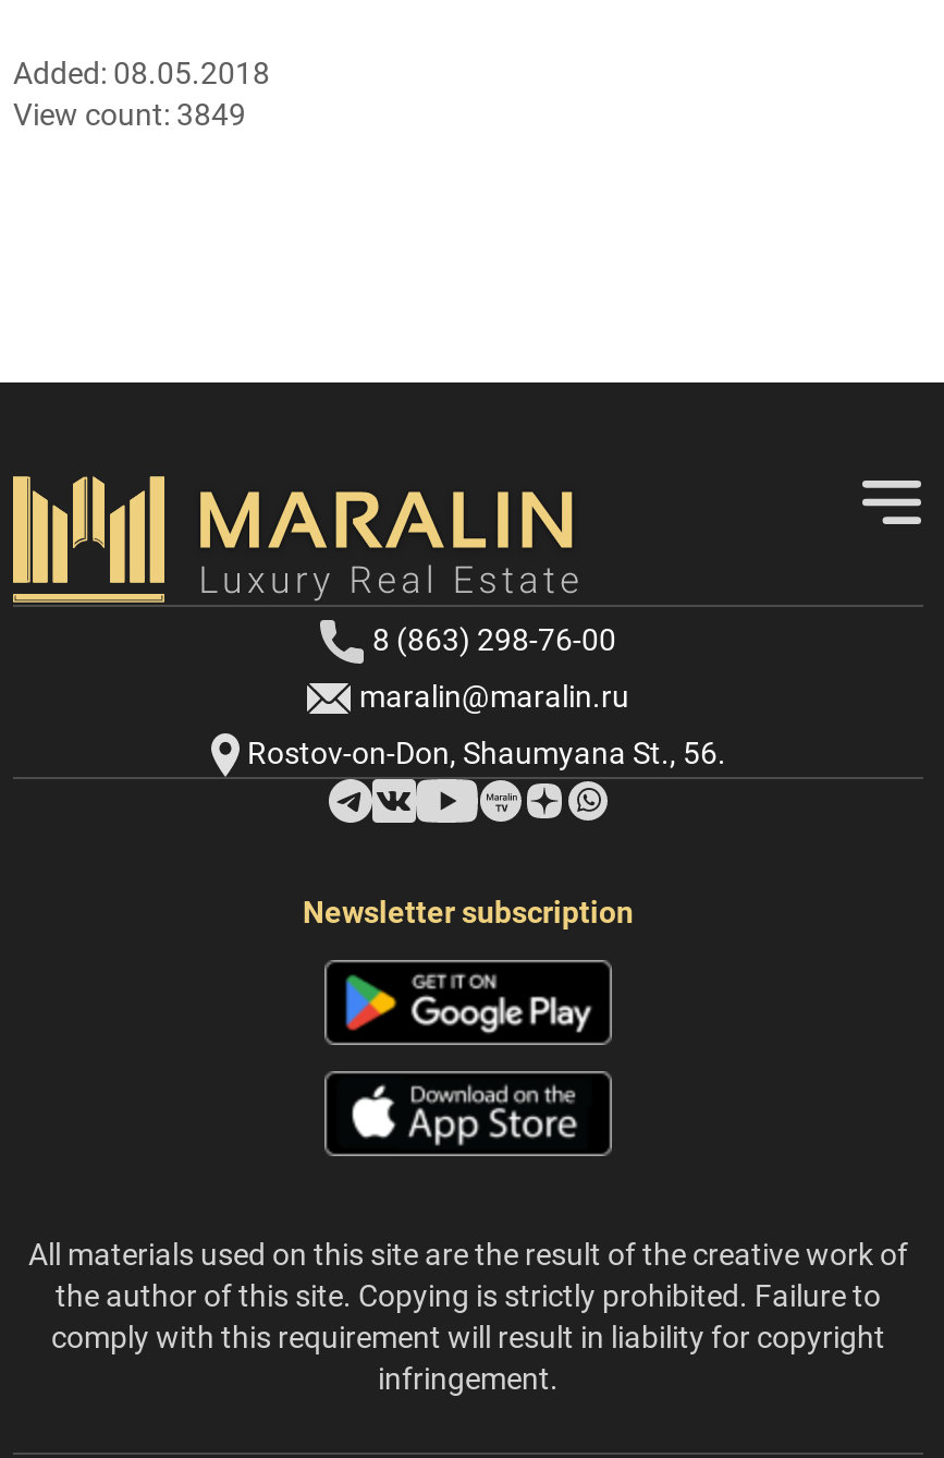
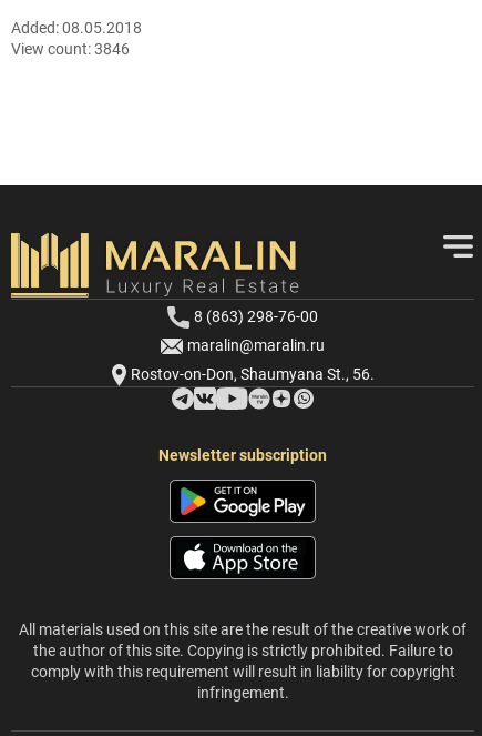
- View count: 3849
+ View count: 3846
